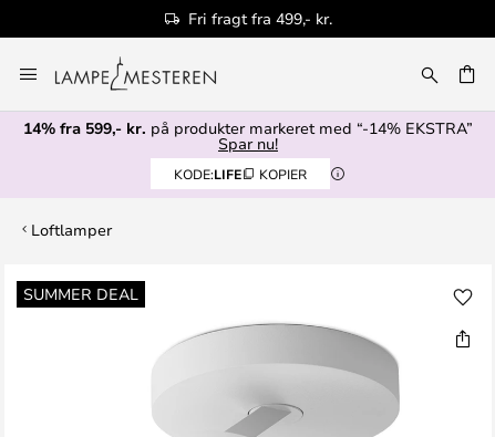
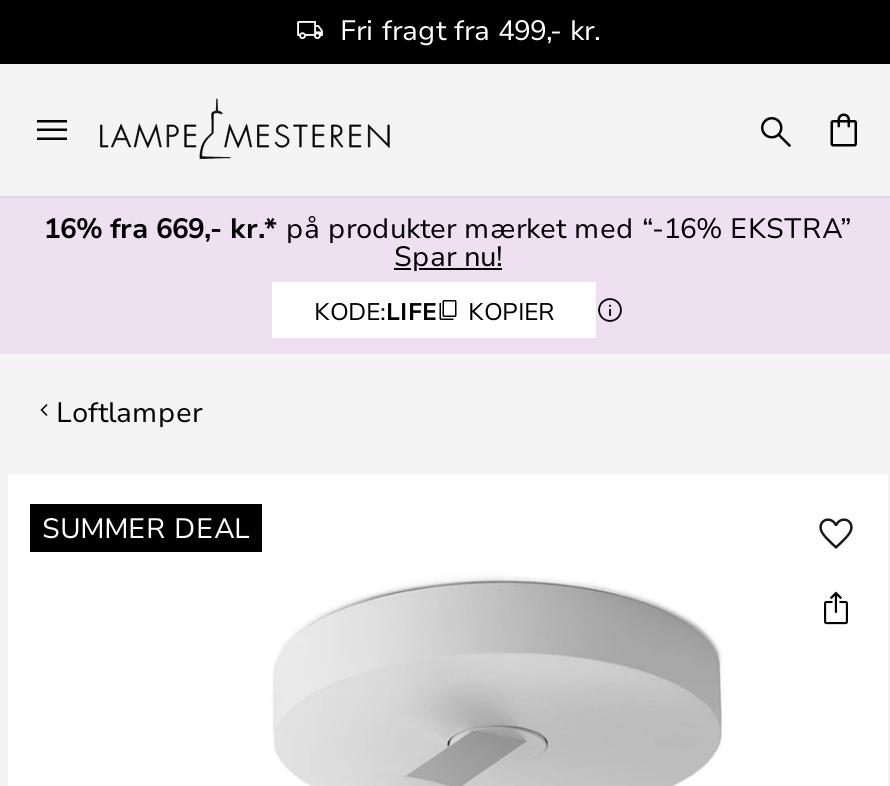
- 14% fra 599,- kr. på produkter markeret med “-14% EKSTRA”
+ 16% fra 669,- kr.* på produkter mærket med “-16% EKSTRA”
